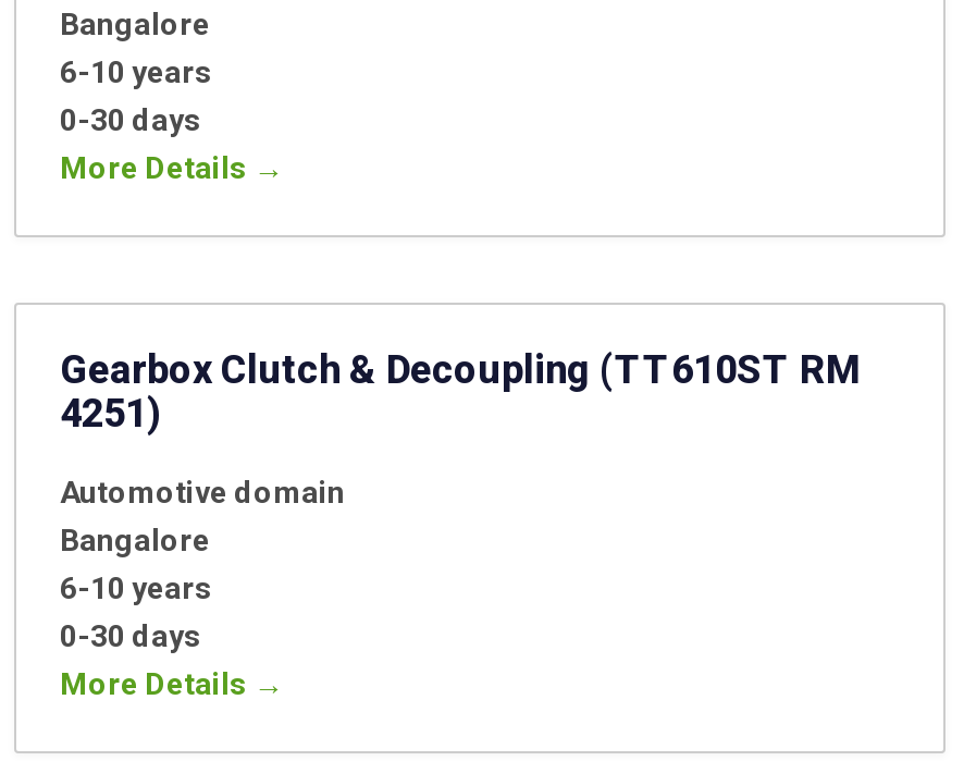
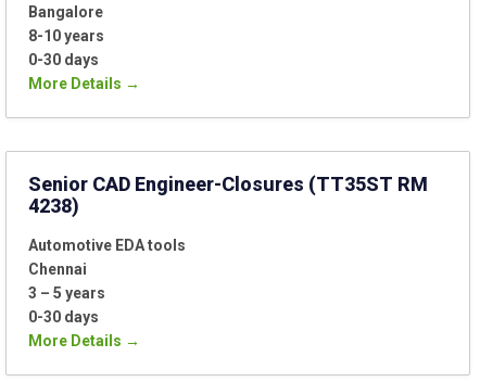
- 6-10 years
+ 8-10 years

- Gearbox Clutch & Decoupling (TT610ST RM
- 4251)
+ Senior CAD Engineer-Closures (TT35ST RM
+ 4238)

- Automotive domain
- Bangalore
- 6-10 years
+ Automotive EDA tools
+ Chennai
+ 3 – 5 years
